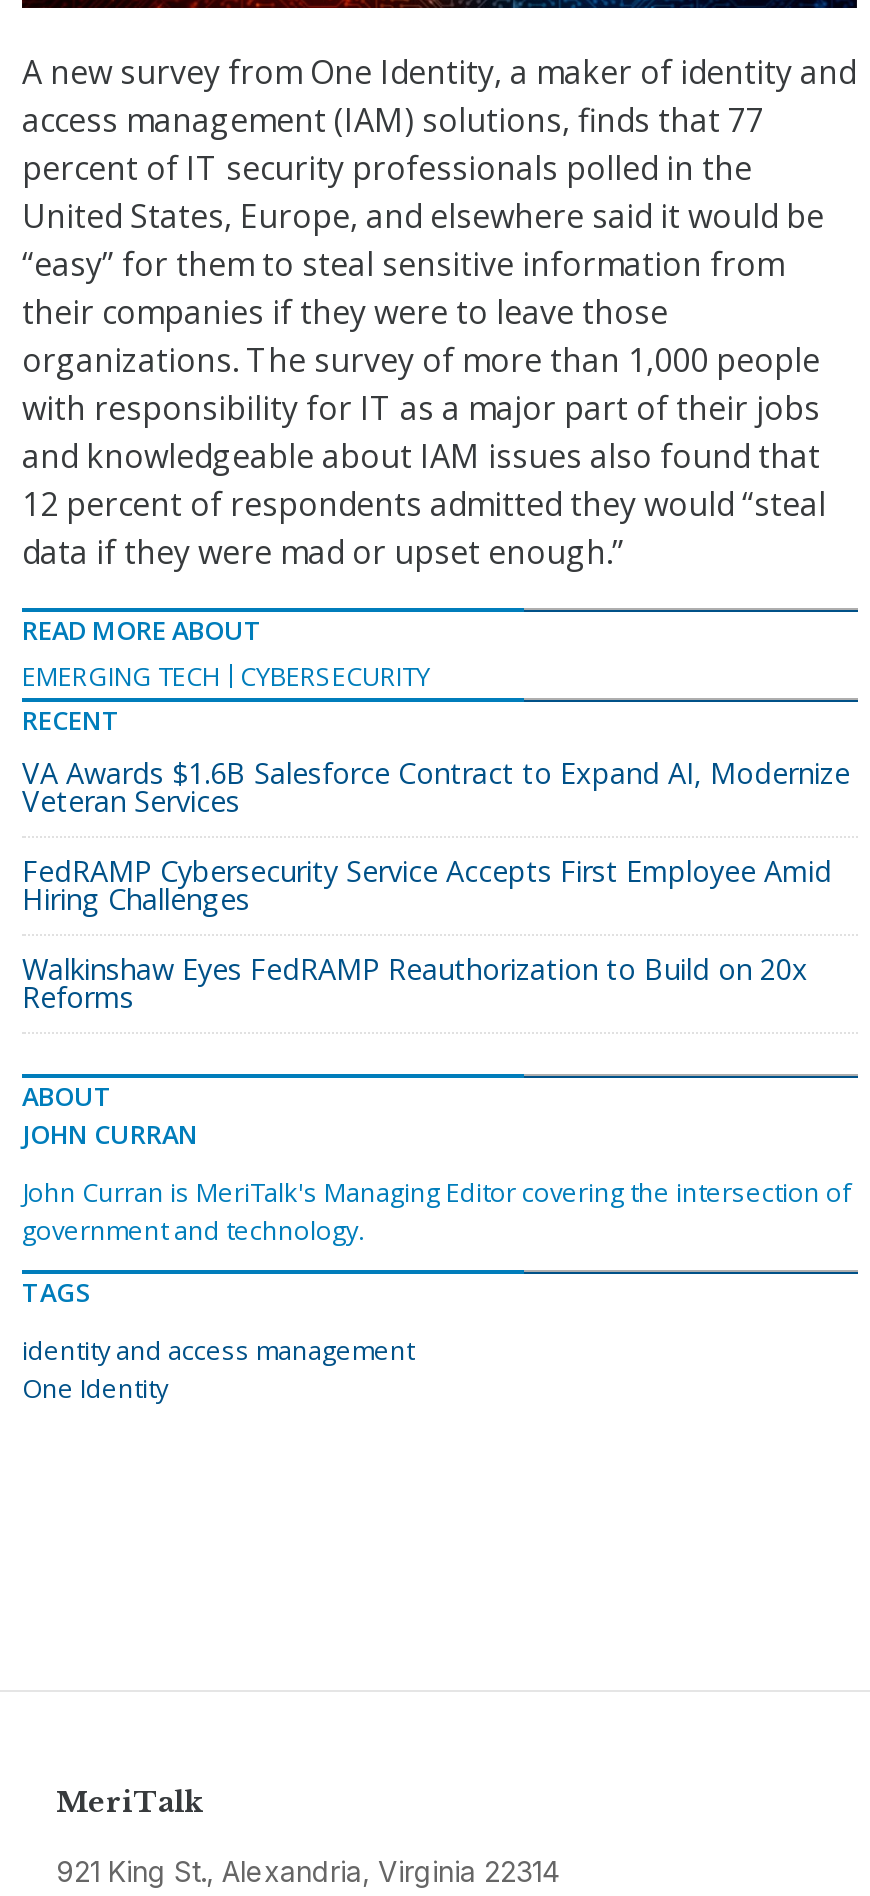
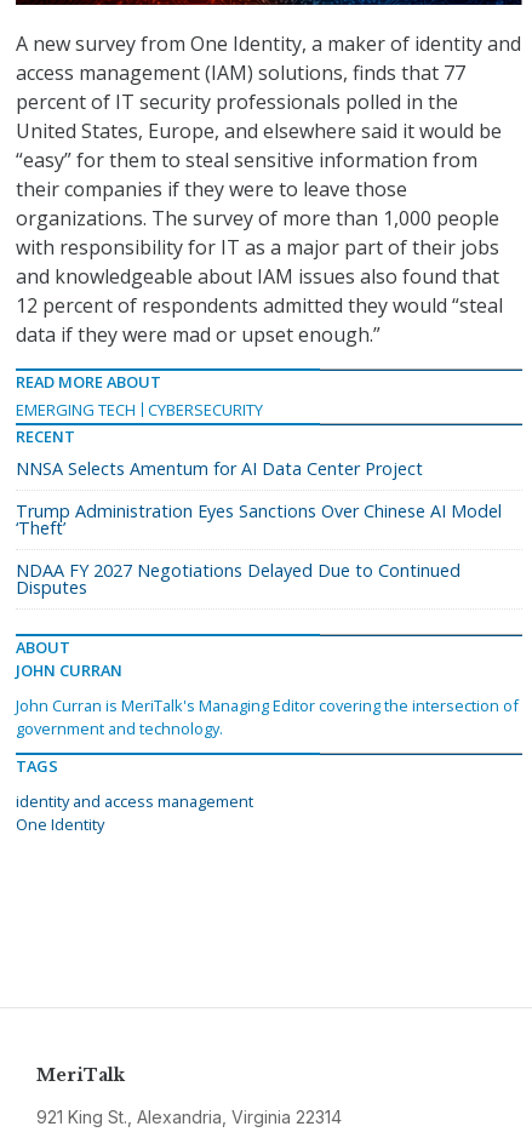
- VA Awards $1.6B Salesforce Contract to Expand AI, Modernize
- Veteran Services
+ NNSA Selects Amentum for AI Data Center Project

- FedRAMP Cybersecurity Service Accepts First Employee Amid
- Hiring Challenges
+ Trump Administration Eyes Sanctions Over Chinese AI Model
+ ‘Theft’

- Walkinshaw Eyes FedRAMP Reauthorization to Build on 20x
- Reforms
+ NDAA FY 2027 Negotiations Delayed Due to Continued
+ Disputes
